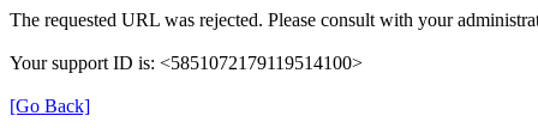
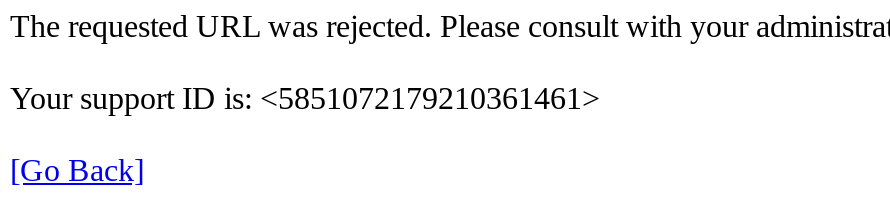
- Your support ID is: <5851072179119514100>
+ Your support ID is: <5851072179210361461>
